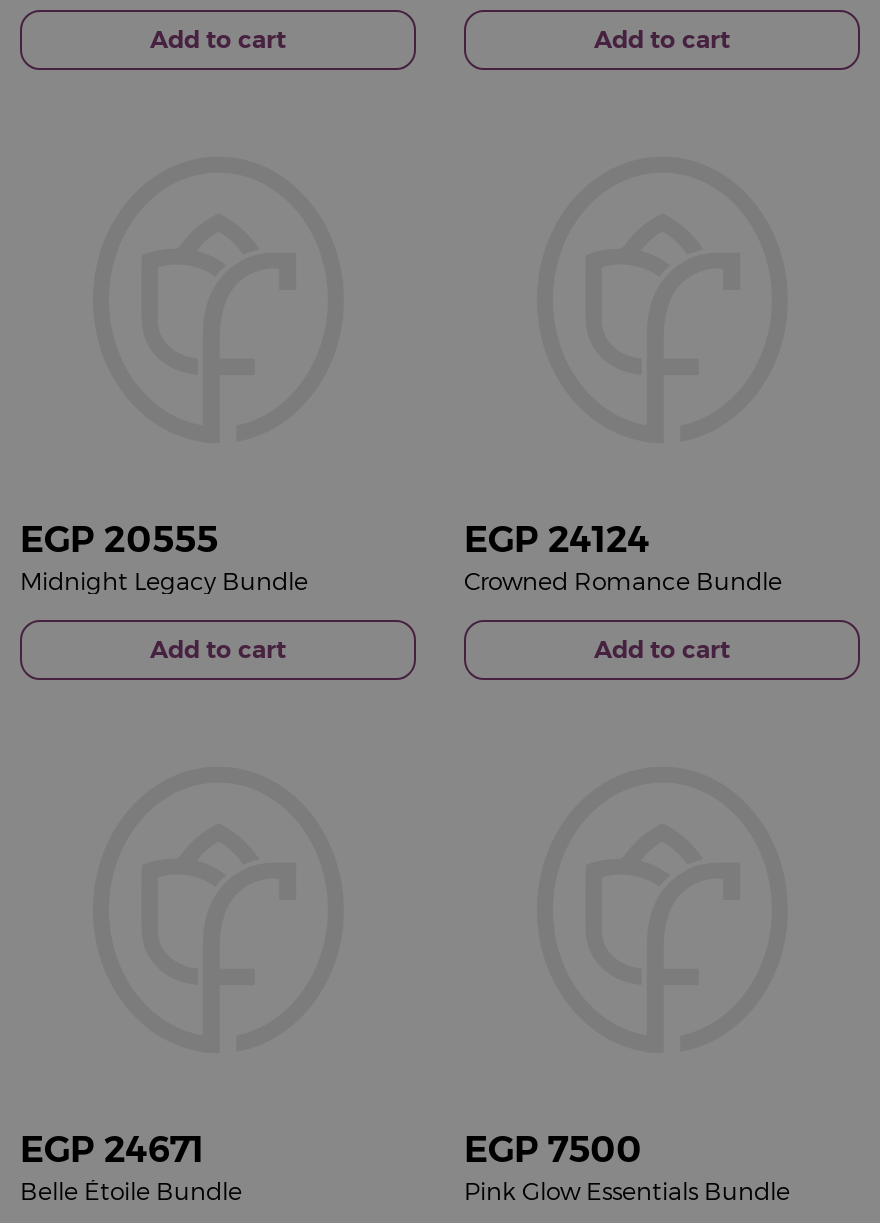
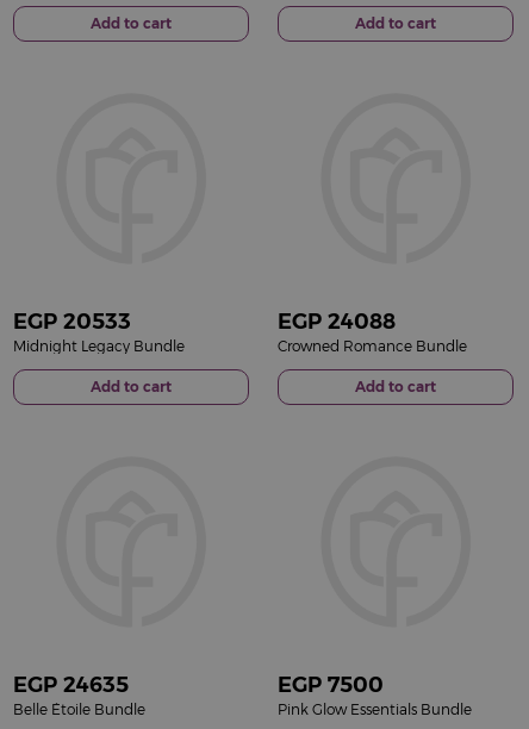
- EGP 20555
+ EGP 20533

- EGP 24124
+ EGP 24088

- EGP 24671
+ EGP 24635
